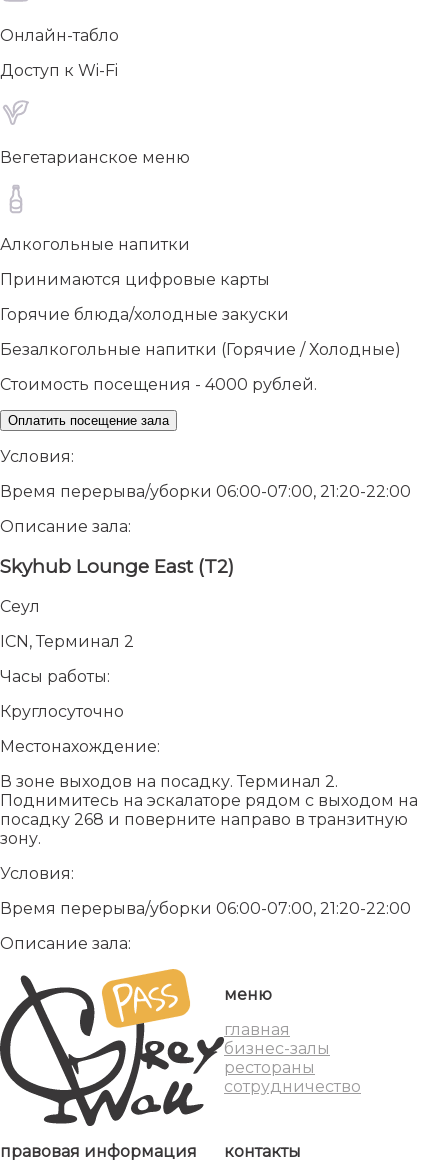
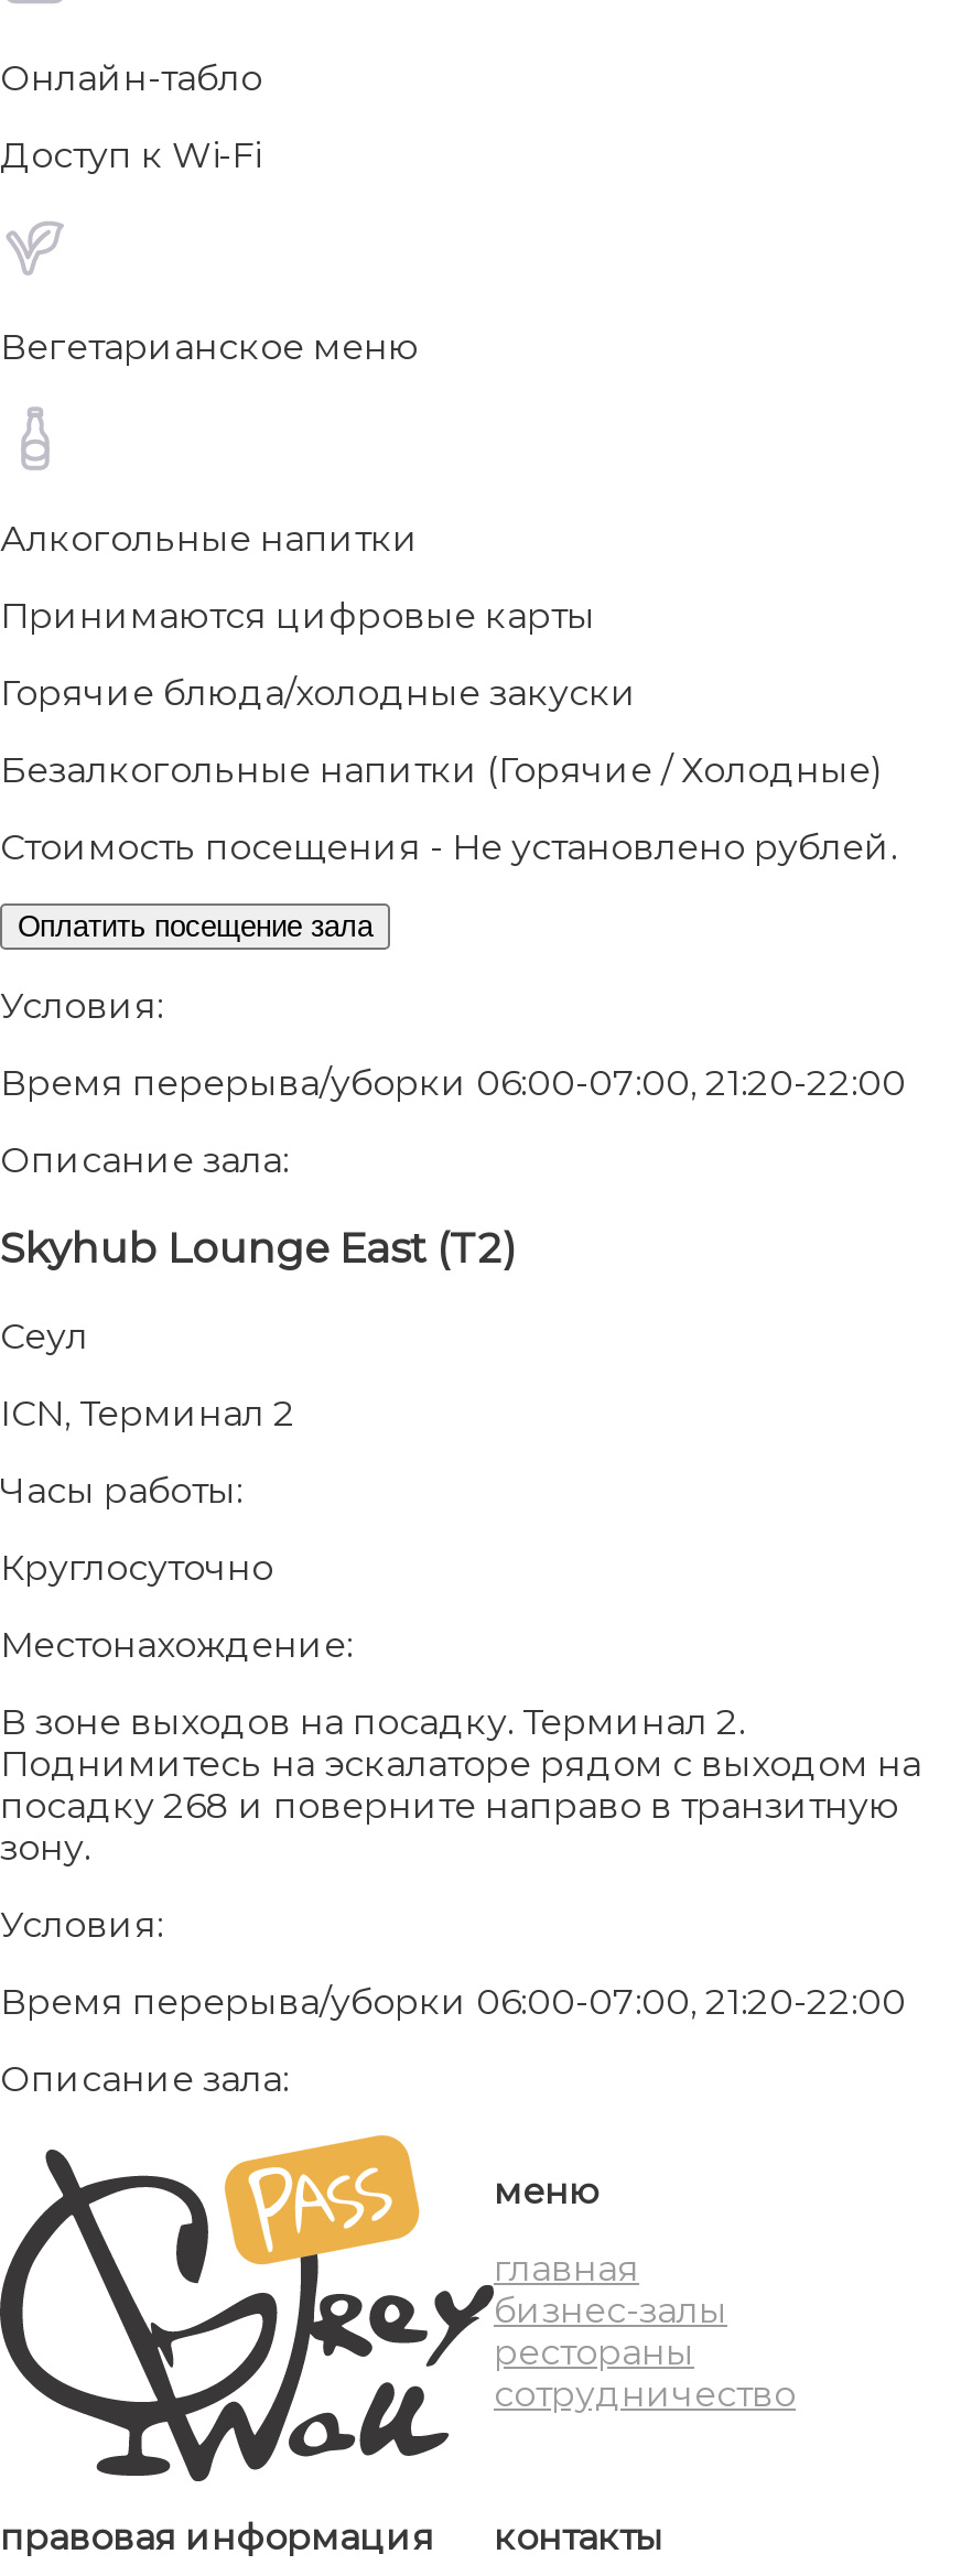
- Стоимость посещения - 4000 рублей.
+ Стоимость посещения - Не установлено рублей.
